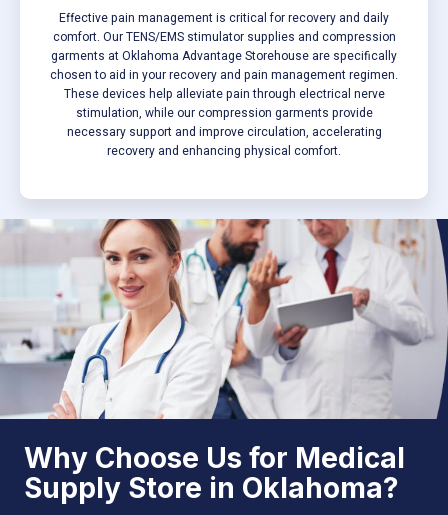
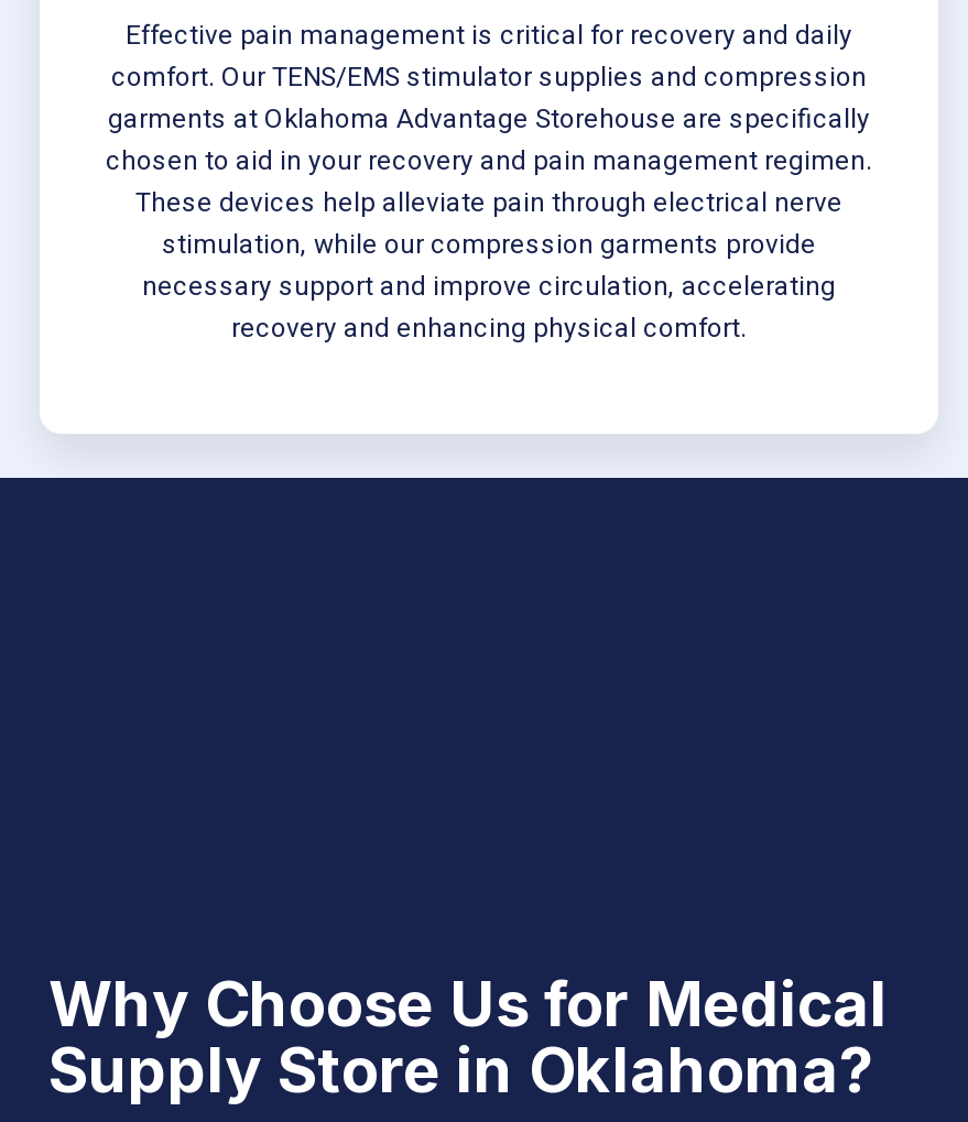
- [image]
